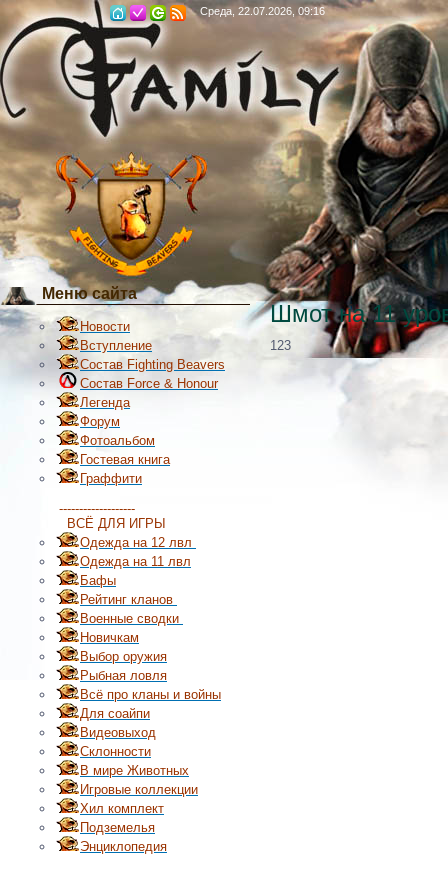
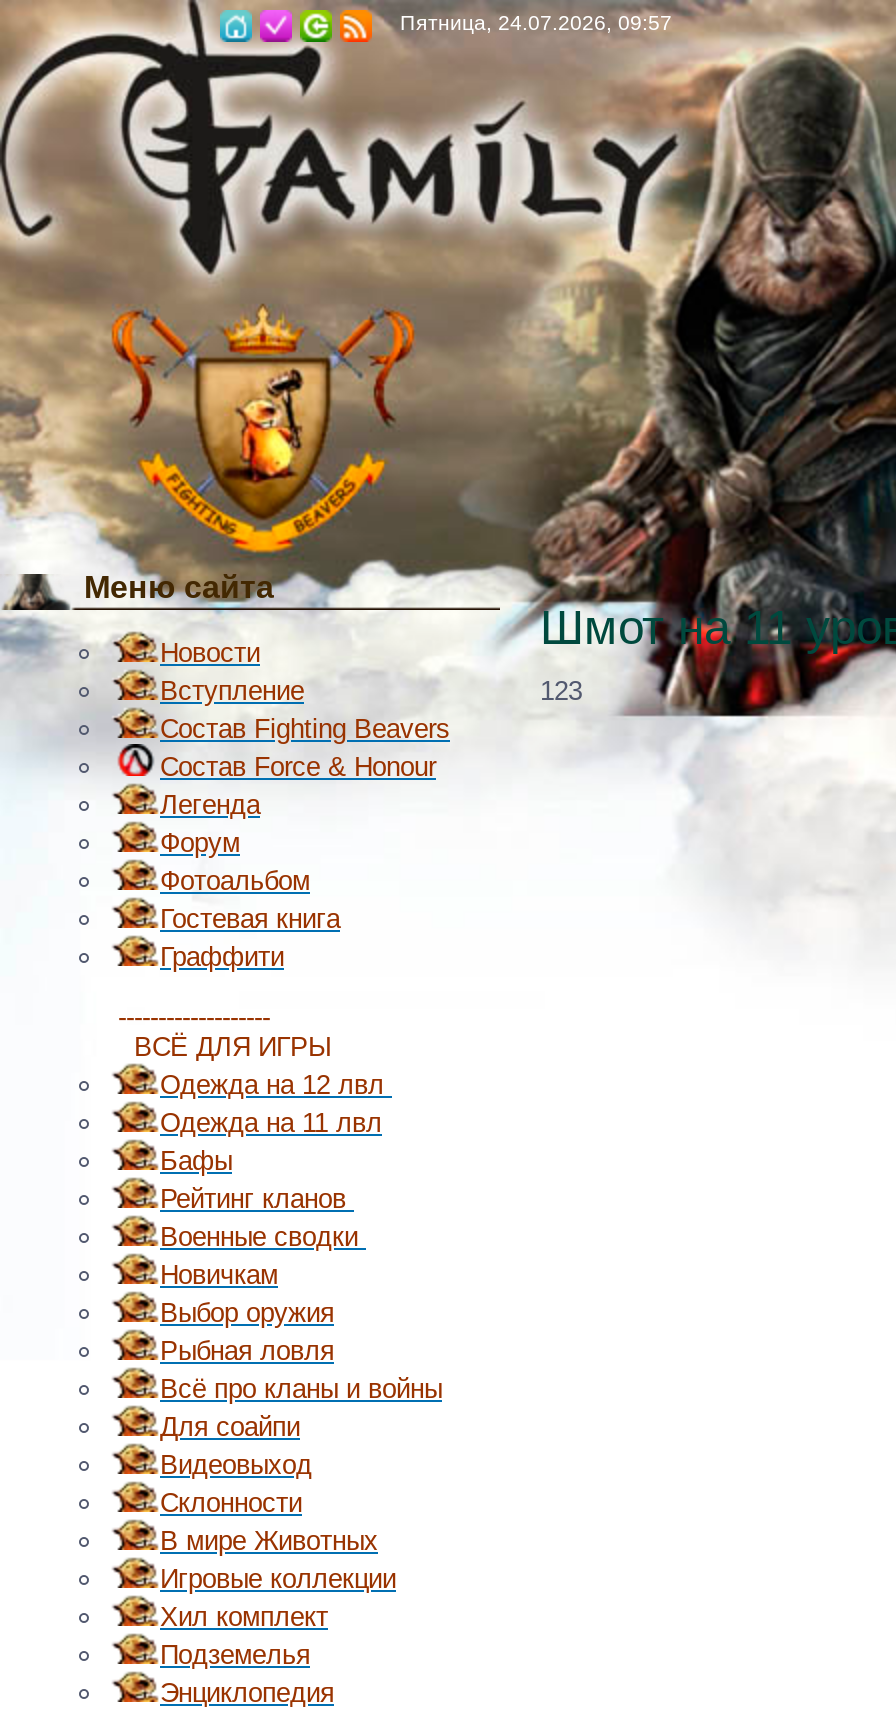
- Среда, 22.07.2026, 09:16
+ Пятница, 24.07.2026, 09:57
